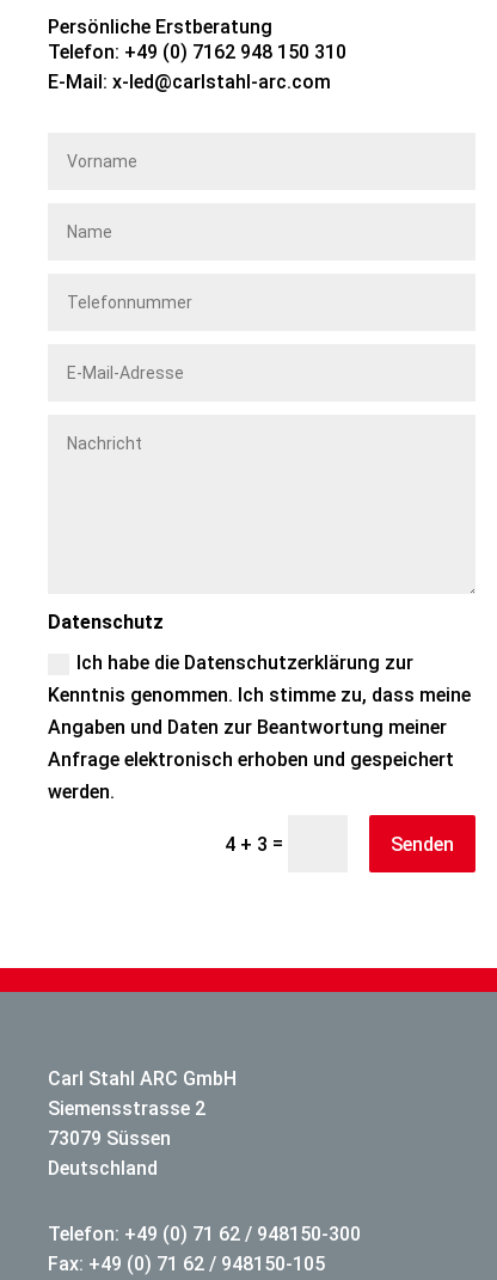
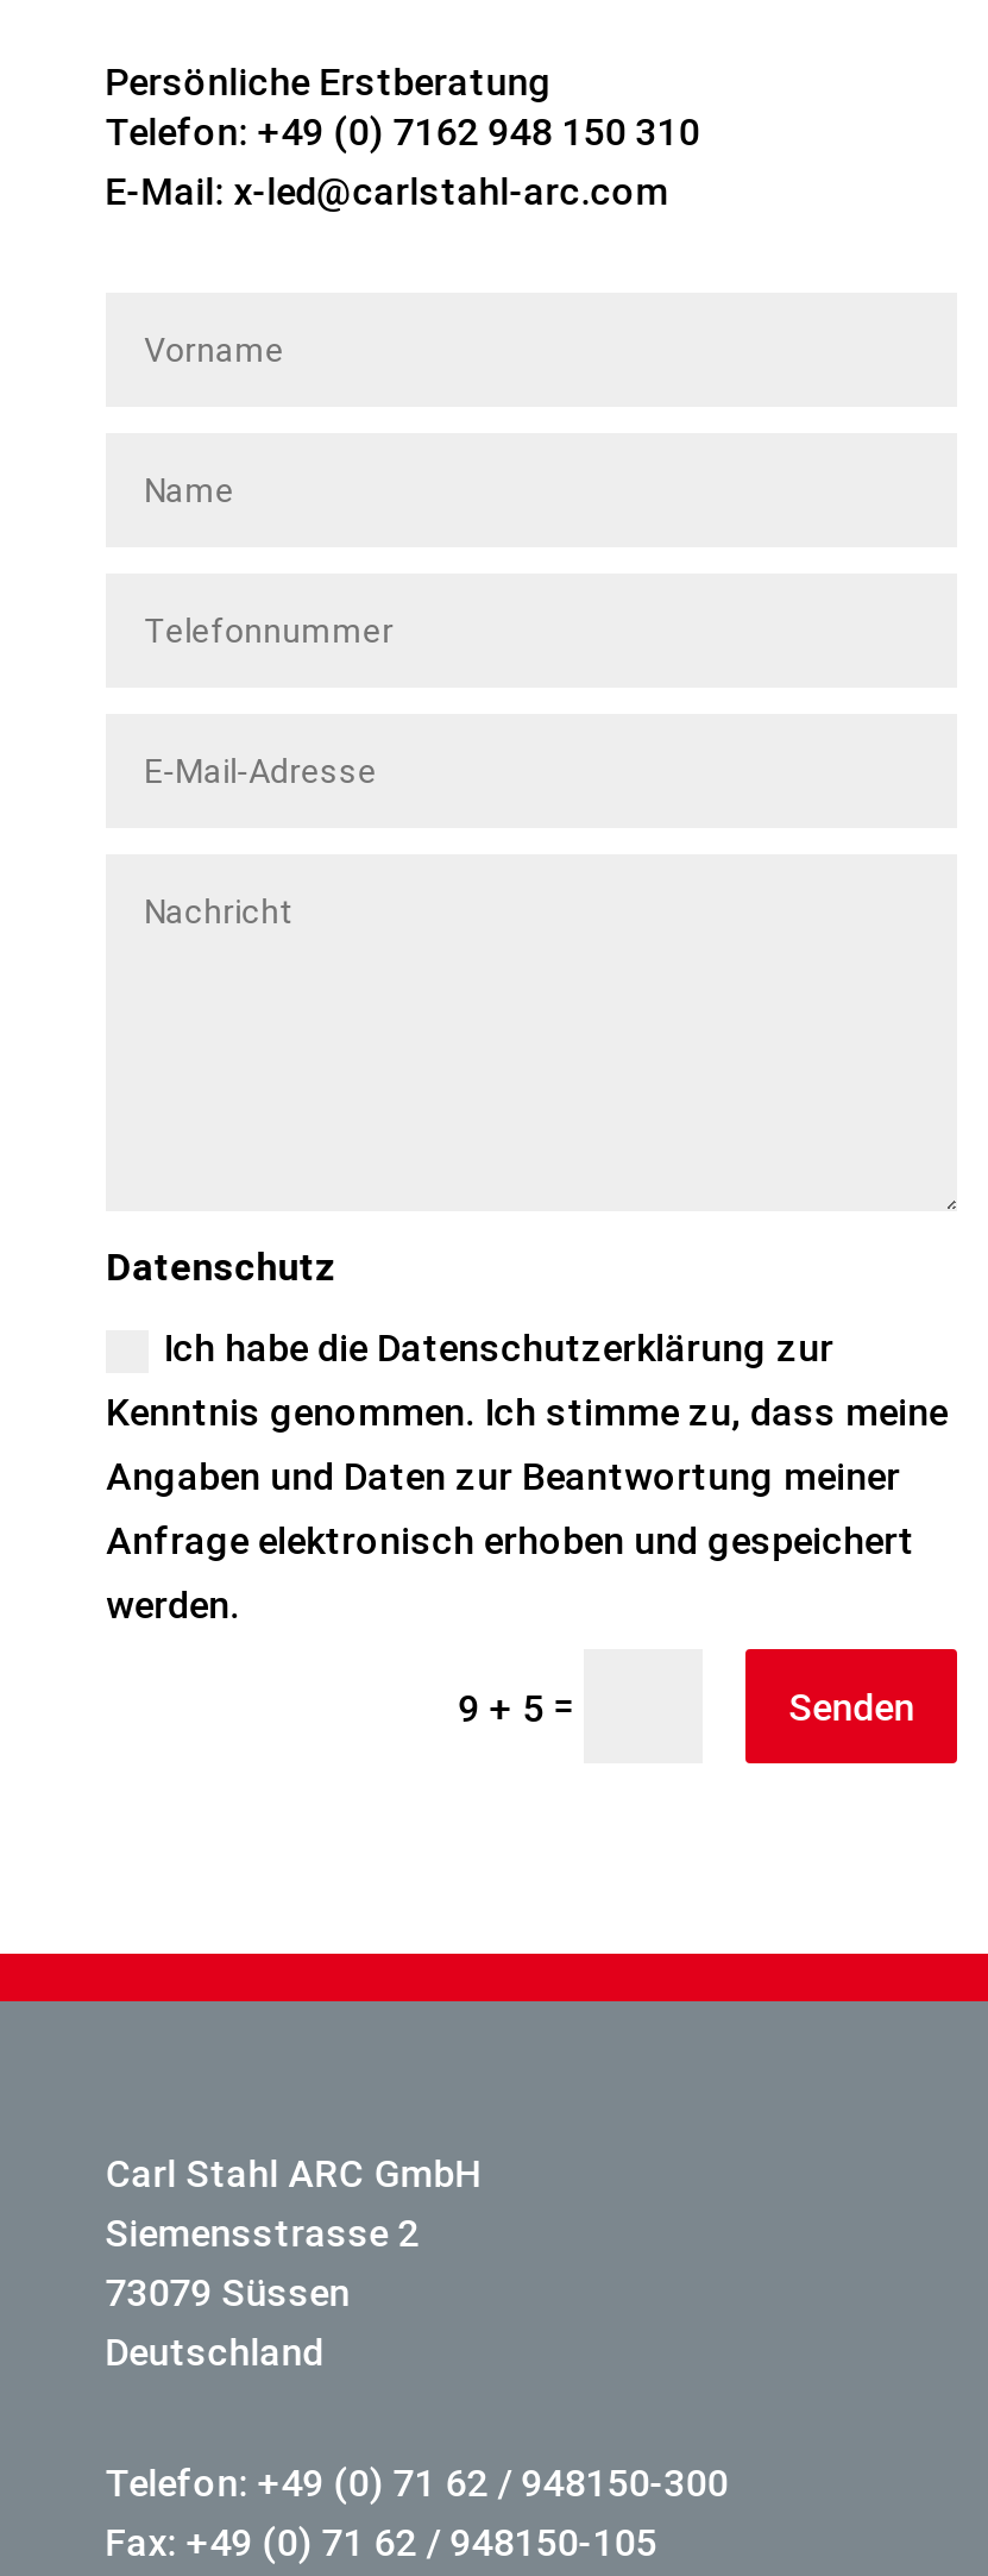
- 4 + 3 =
+ 9 + 5 =
